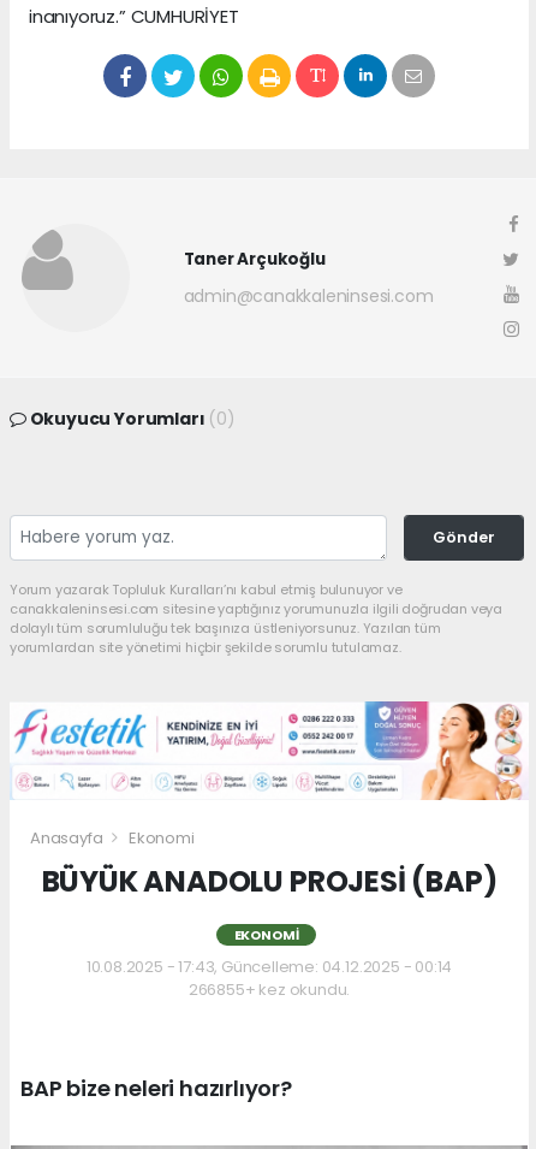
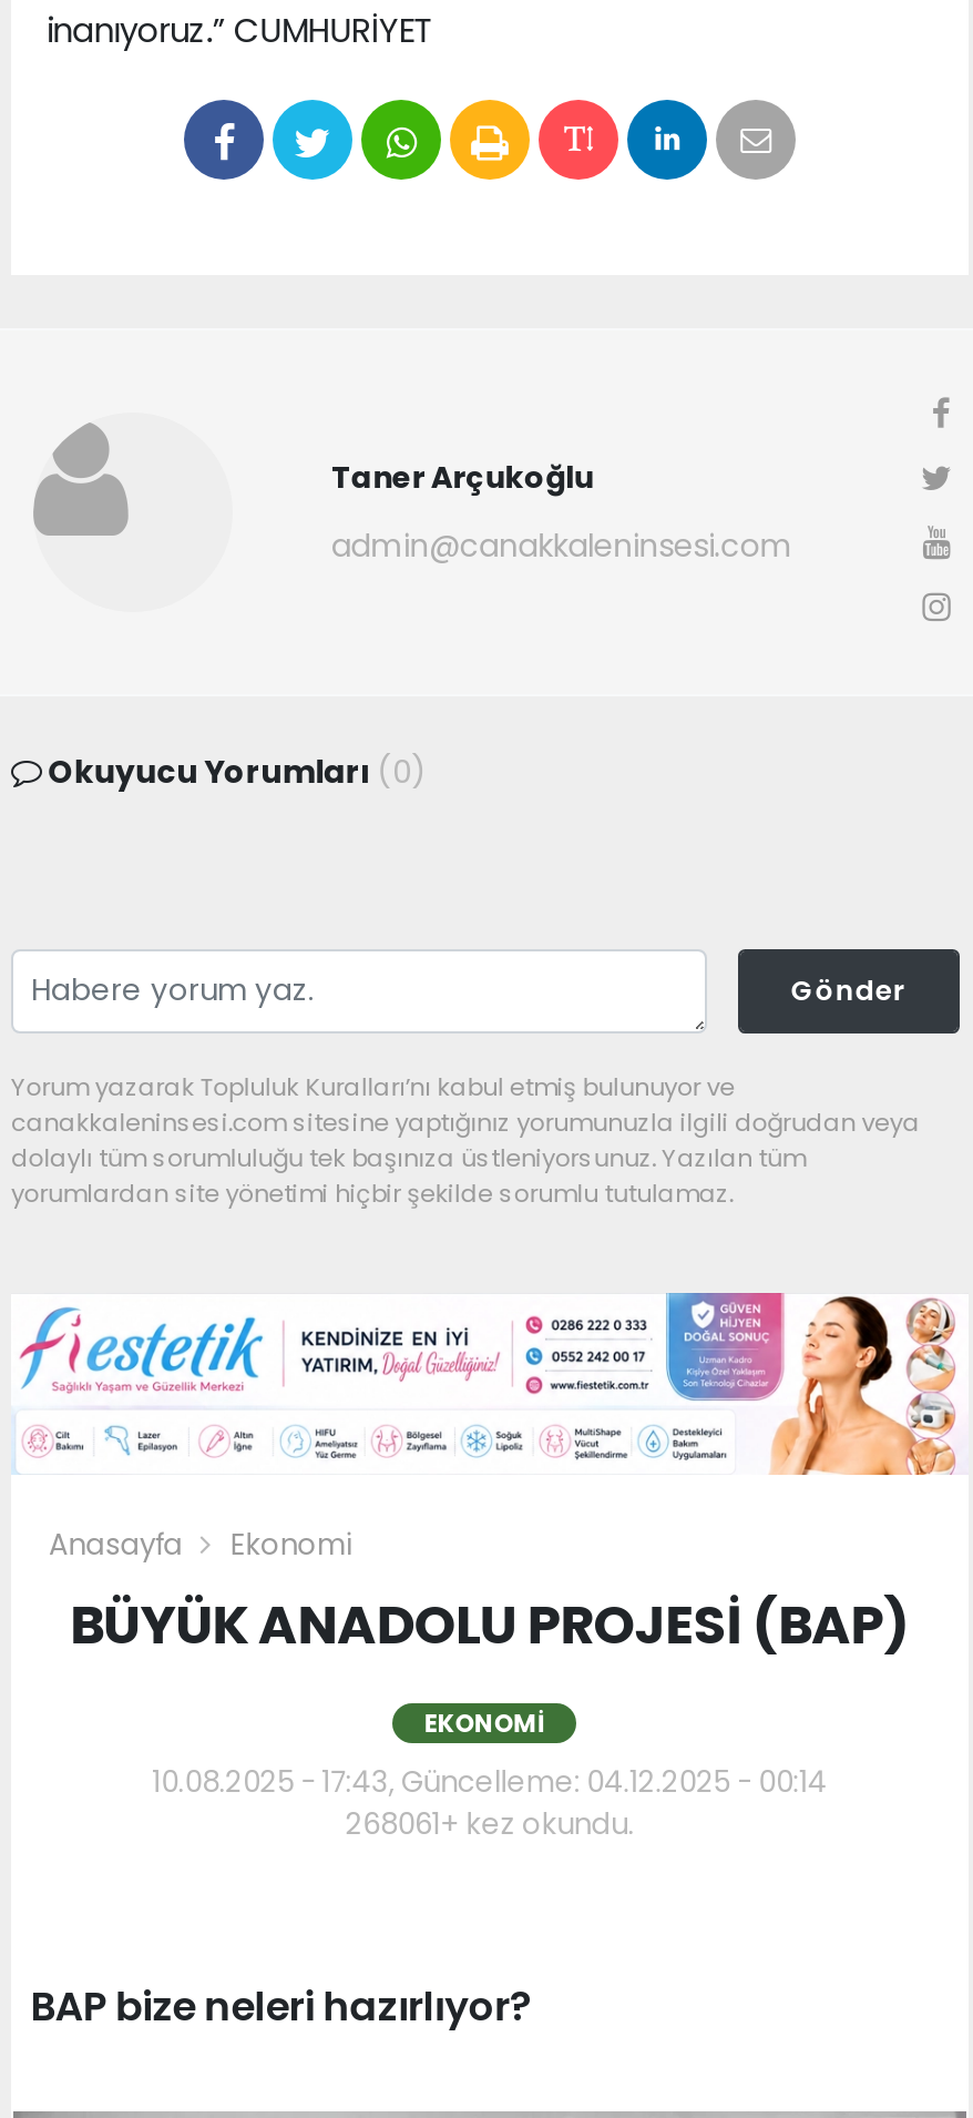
- 266855+ kez okundu.
+ 268061+ kez okundu.
